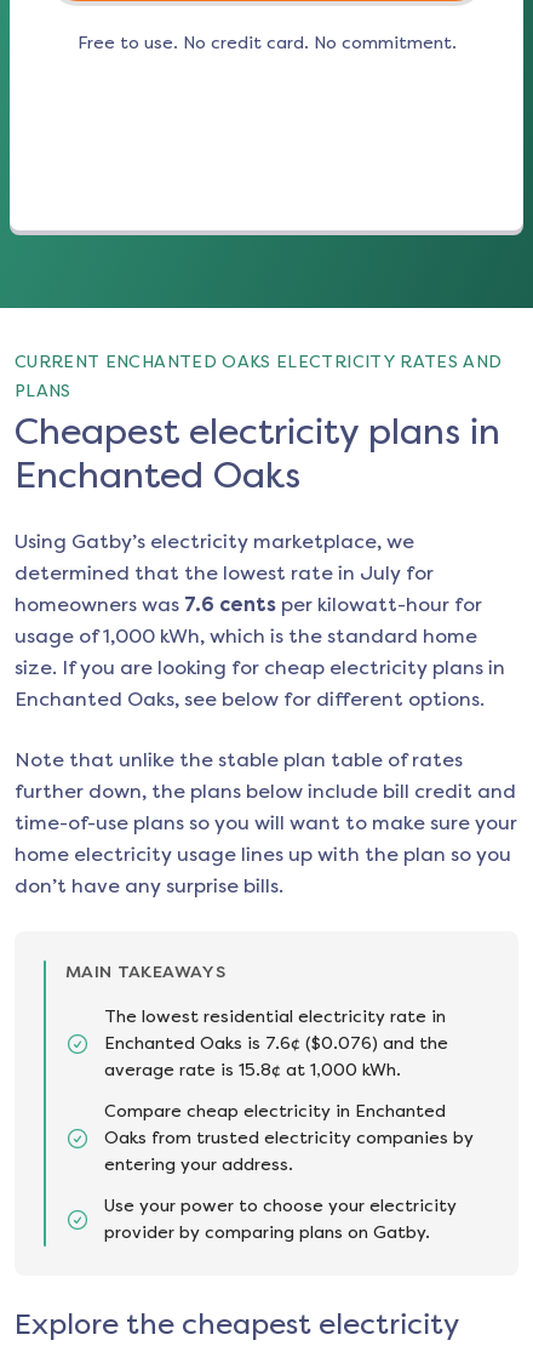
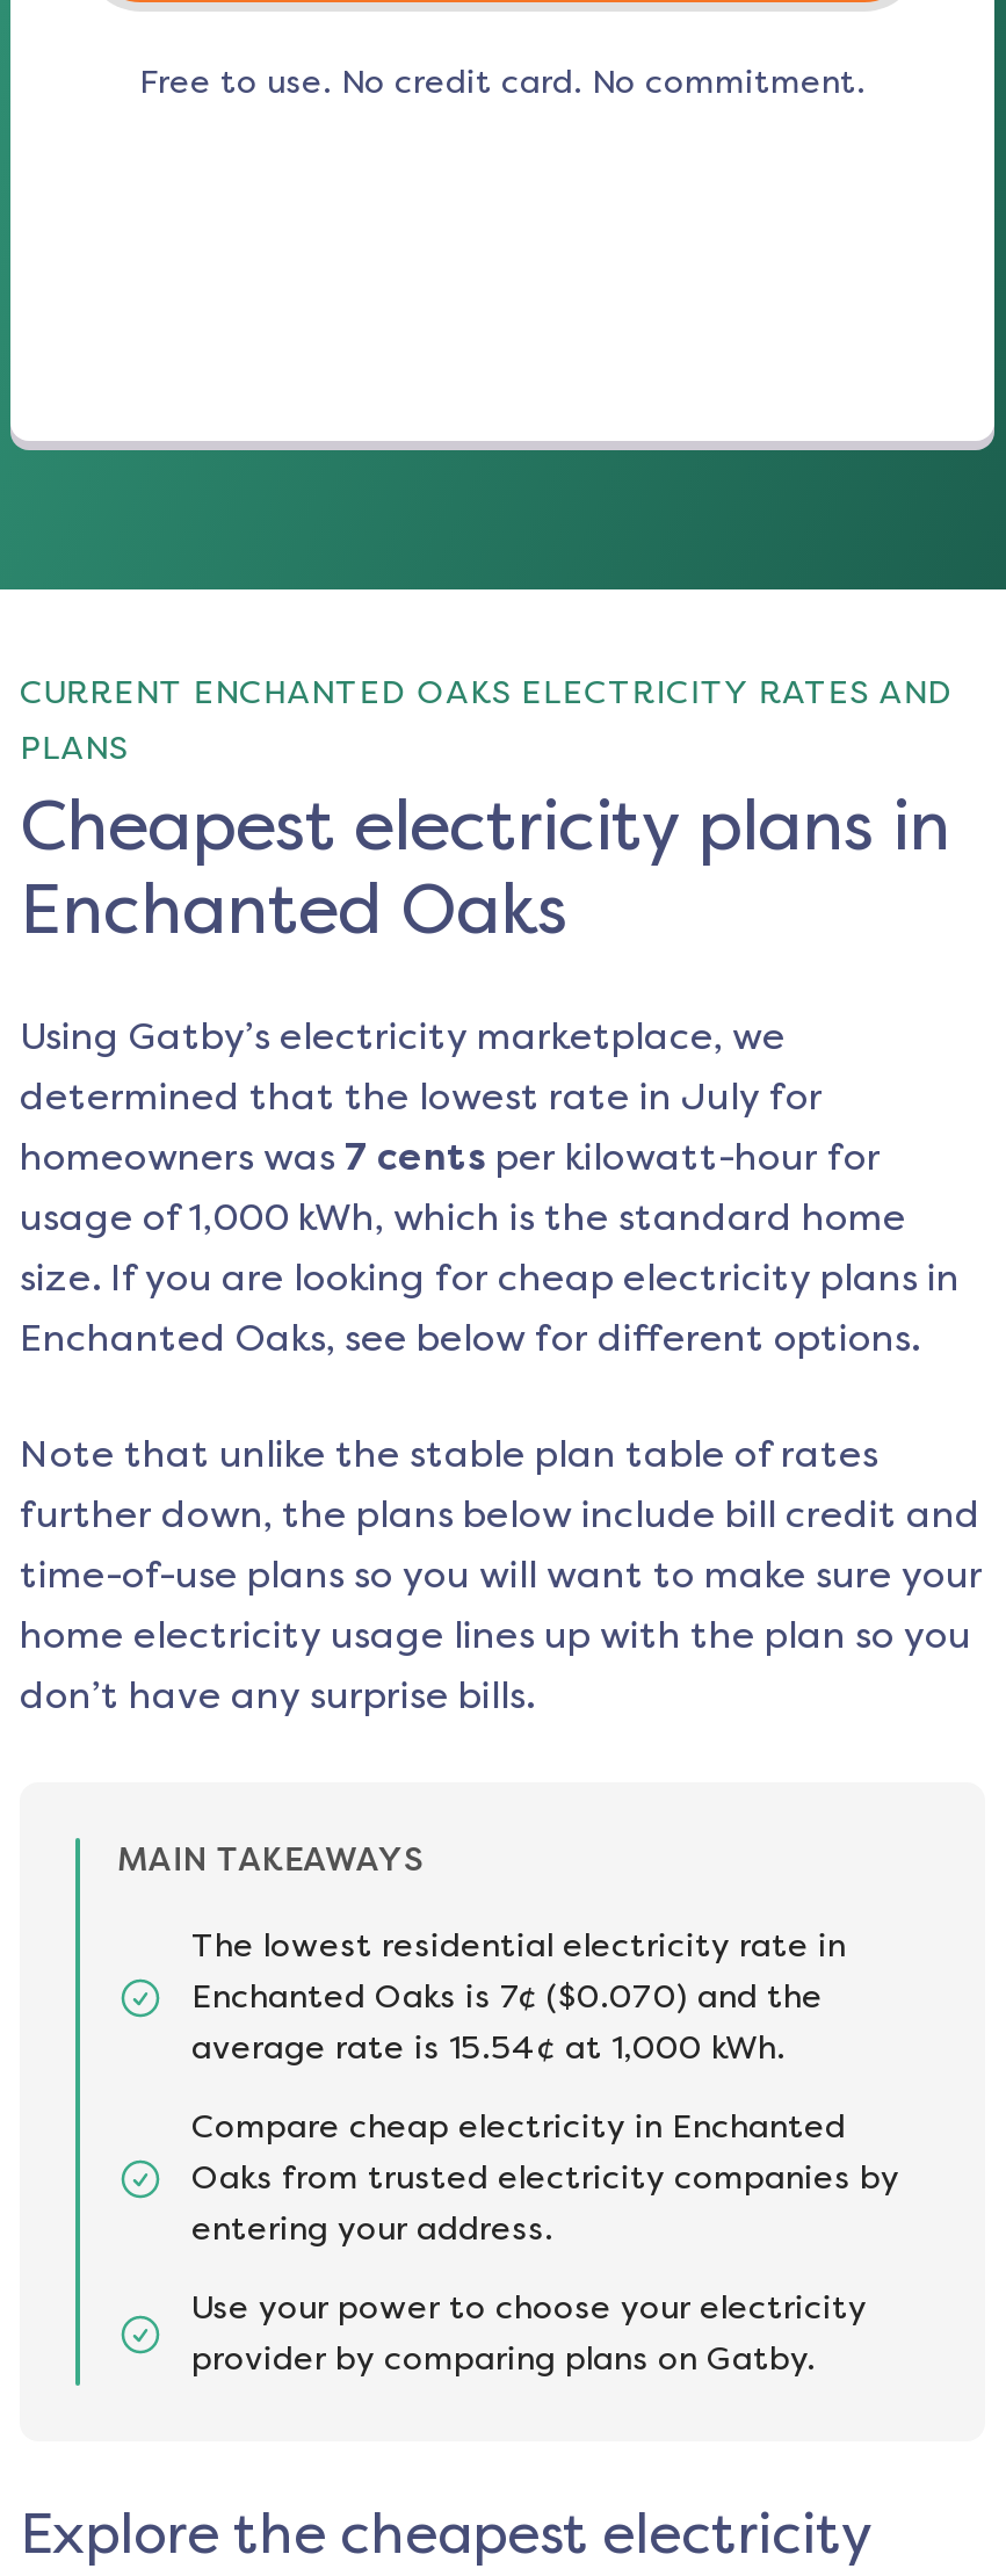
- homeowners was 7.6 cents per kilowatt-hour for
+ homeowners was 7 cents per kilowatt-hour for

- Enchanted Oaks is 7.6¢ ($0.076) and the
+ Enchanted Oaks is 7¢ ($0.070) and the

- average rate is 15.8¢ at 1,000 kWh.
+ average rate is 15.54¢ at 1,000 kWh.
